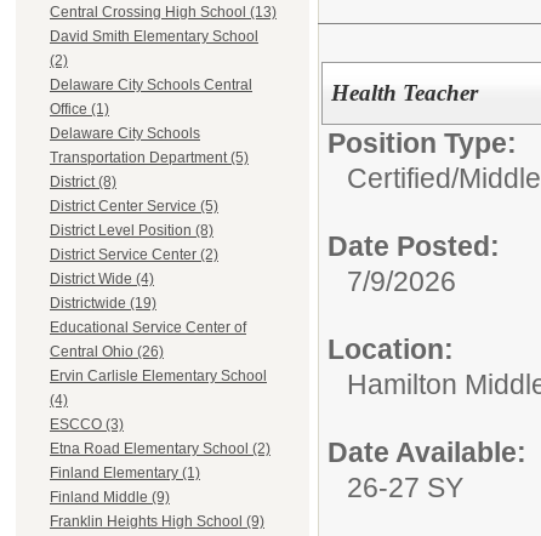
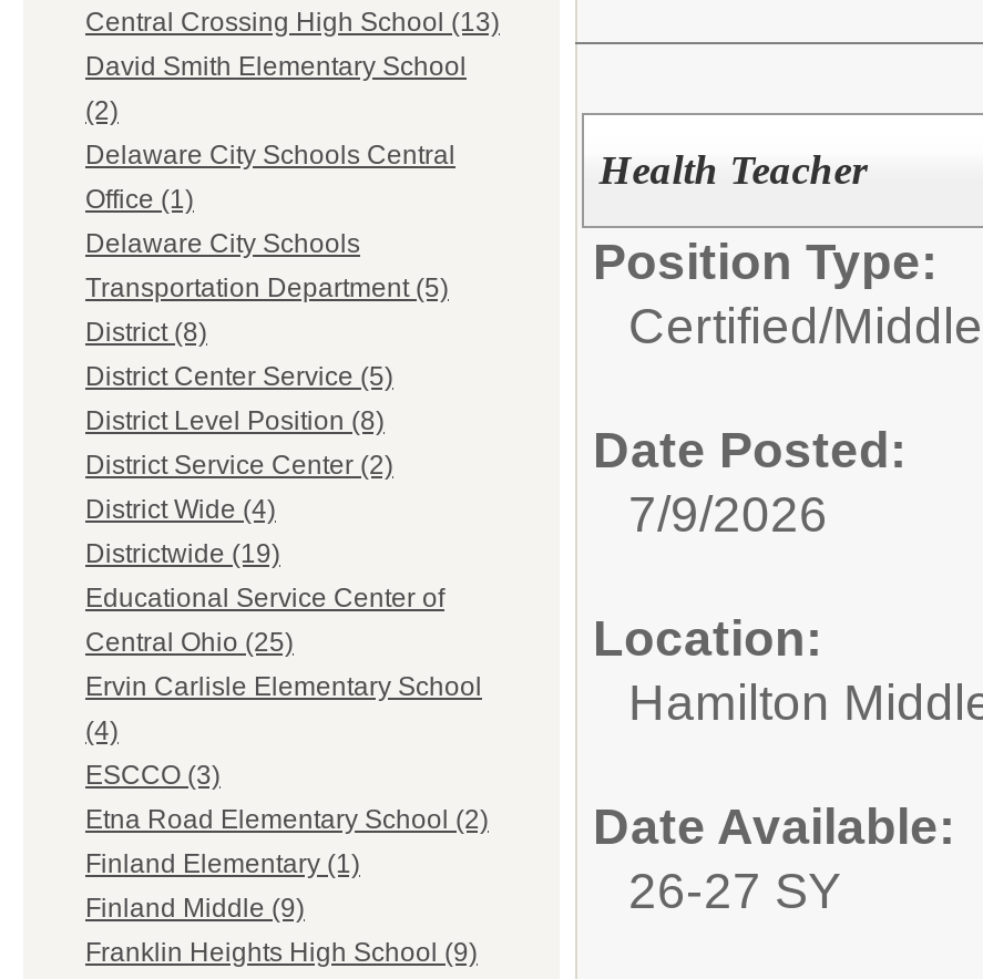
- Central Ohio (26)
+ Central Ohio (25)
